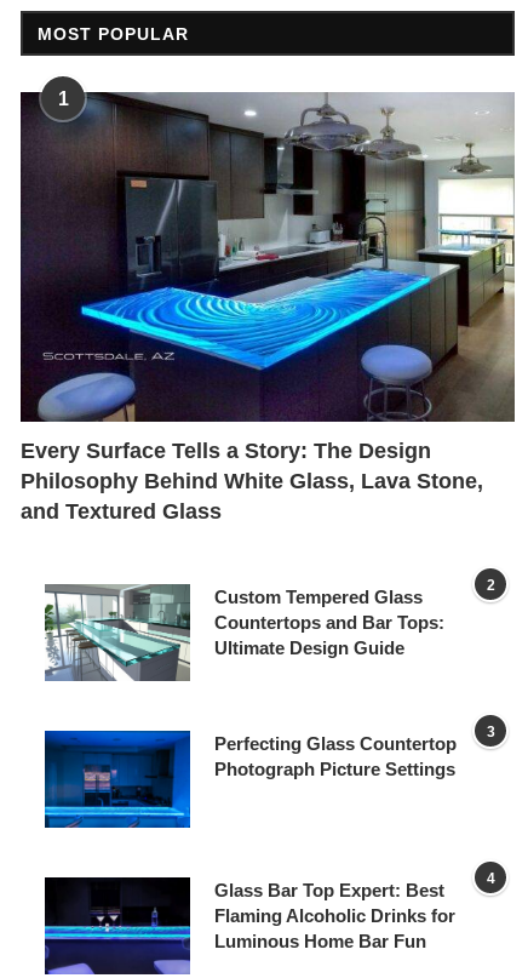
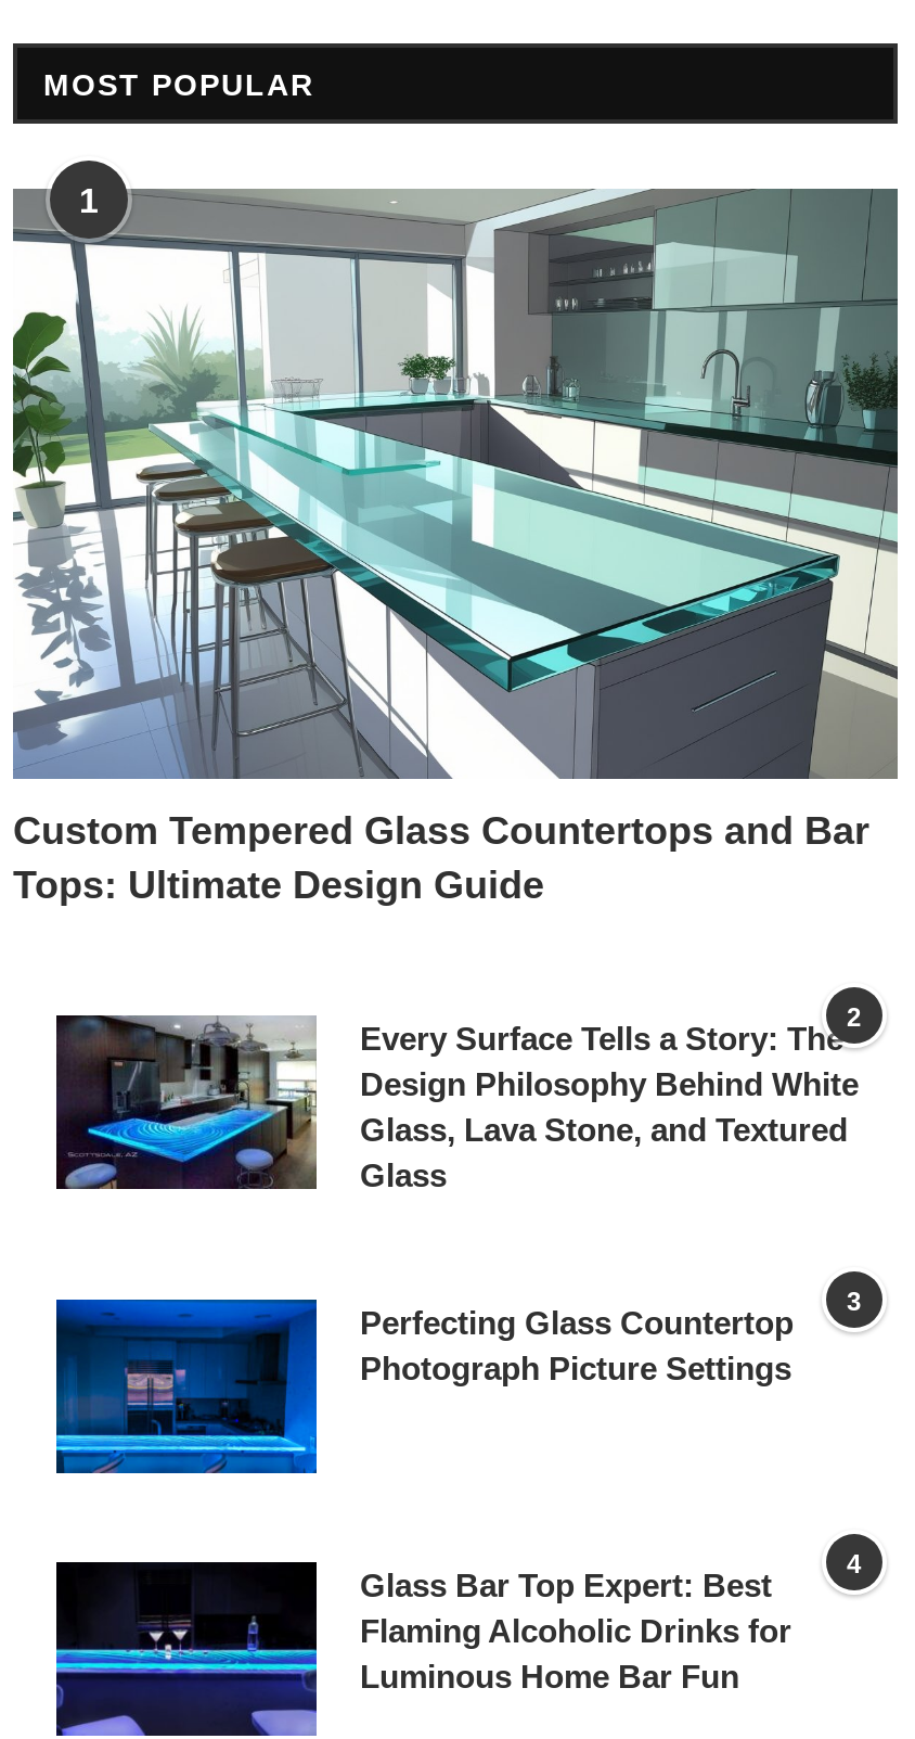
- [image]
- Every Surface Tells a Story: The Design
- Philosophy Behind White Glass, Lava Stone,
- and Textured Glass
+ [image]
+ Custom Tempered Glass Countertops and Bar
+ Tops: Ultimate Design Guide

- [image]
- Custom Tempered Glass
- Countertops and Bar Tops:
- Ultimate Design Guide
+ [image]
+ Every Surface Tells a Story: The
+ Design Philosophy Behind White
+ Glass, Lava Stone, and Textured
+ Glass
